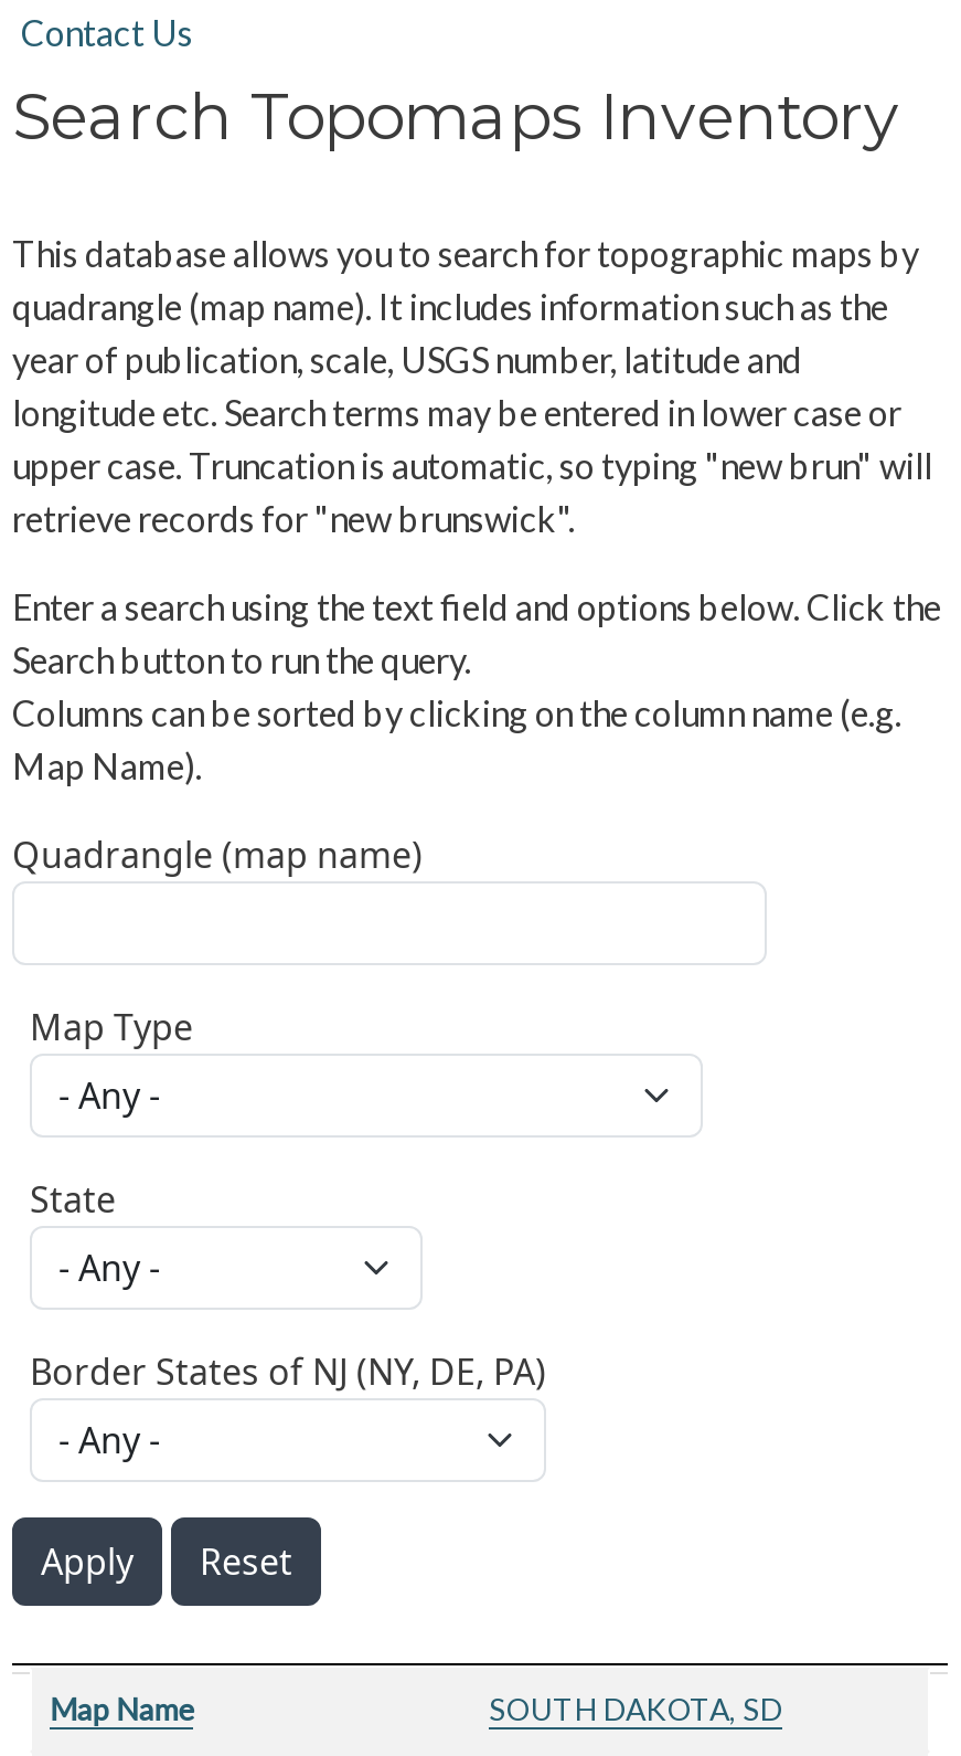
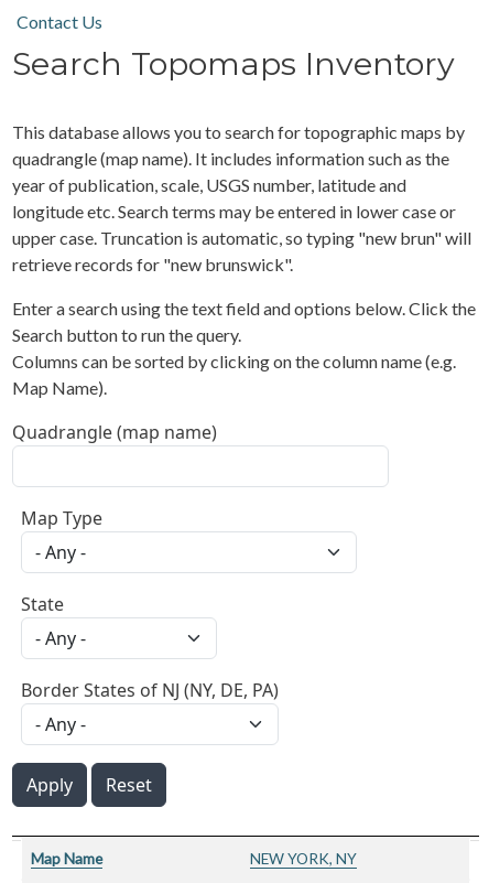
- SOUTH DAKOTA, SD
+ NEW YORK, NY
